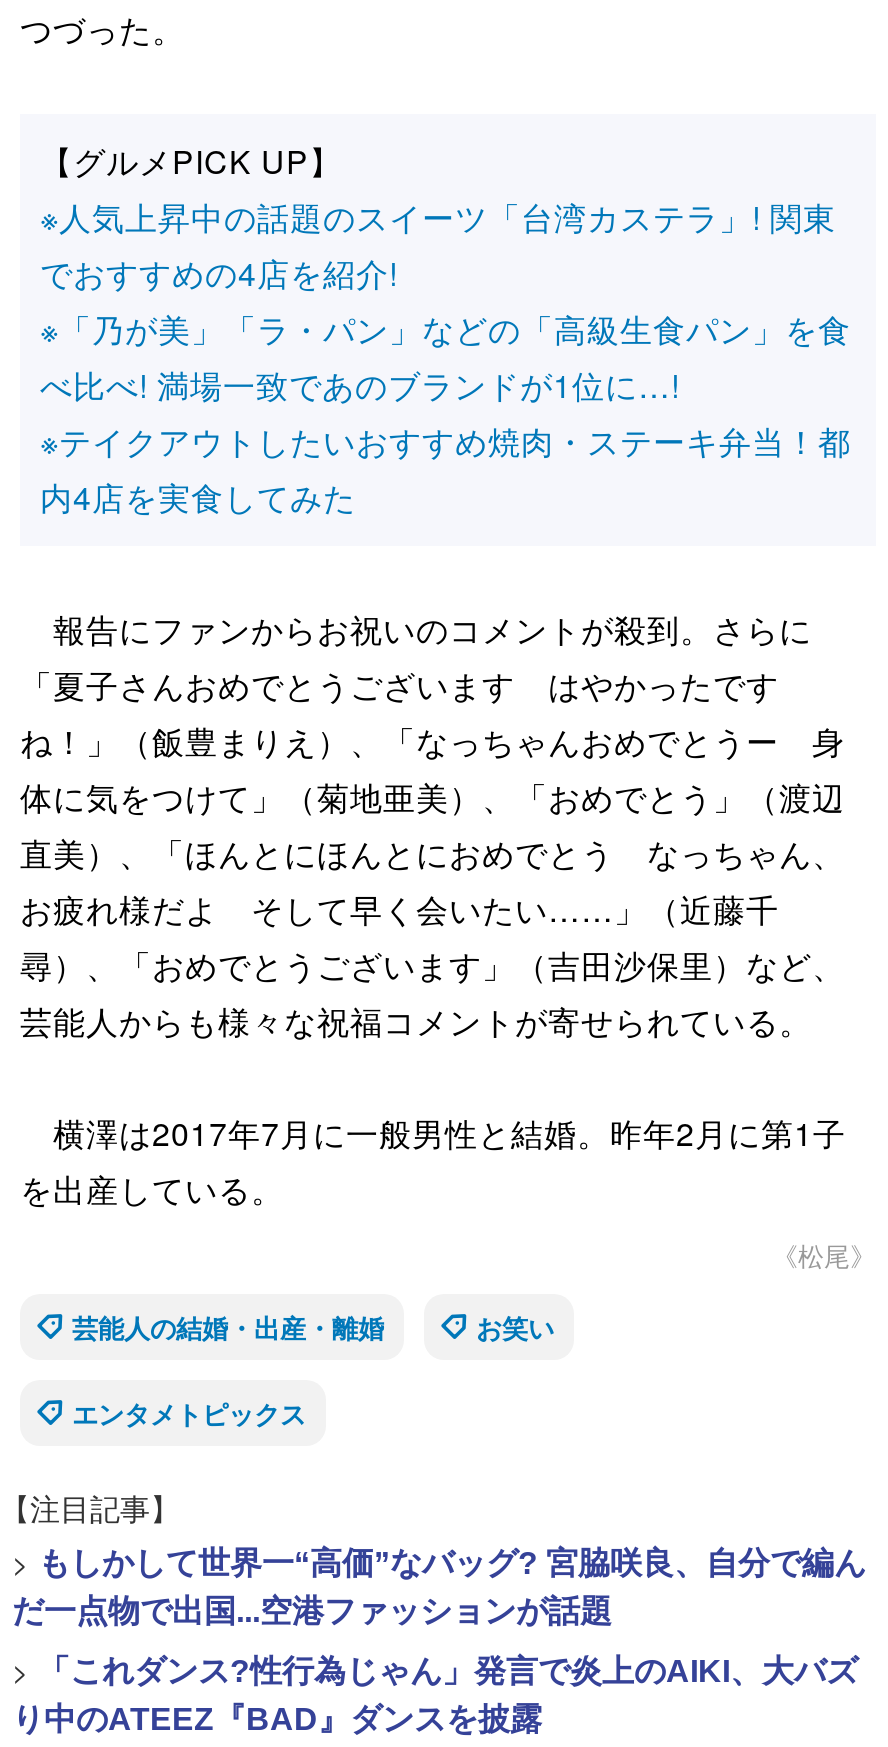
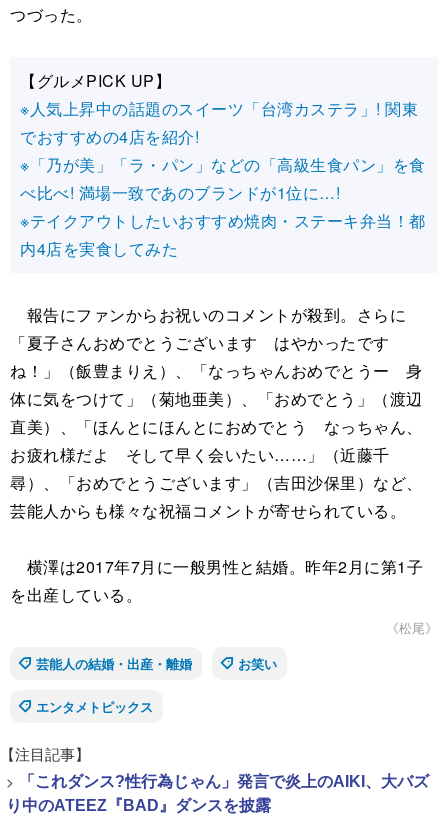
- > もしかして世界一“高価”なバッグ? 宮脇咲良、自分で編ん
- だ一点物で出国...空港ファッションが話題
